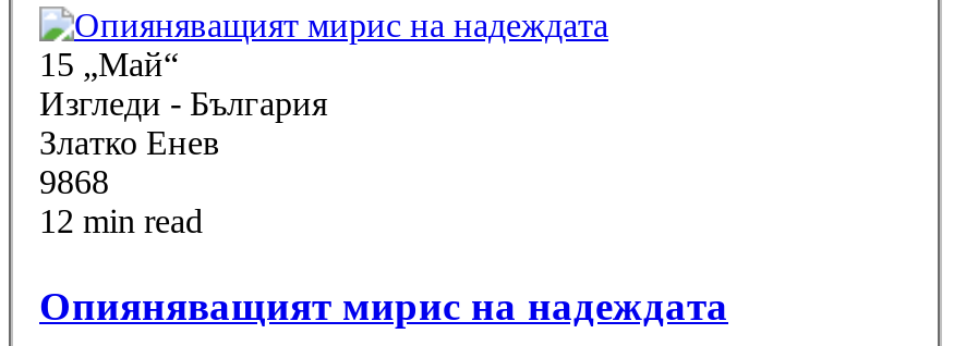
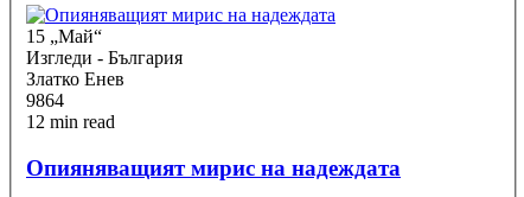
- 9868
+ 9864
